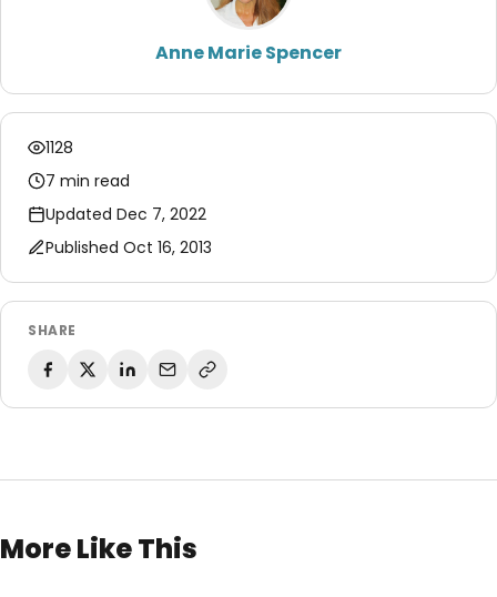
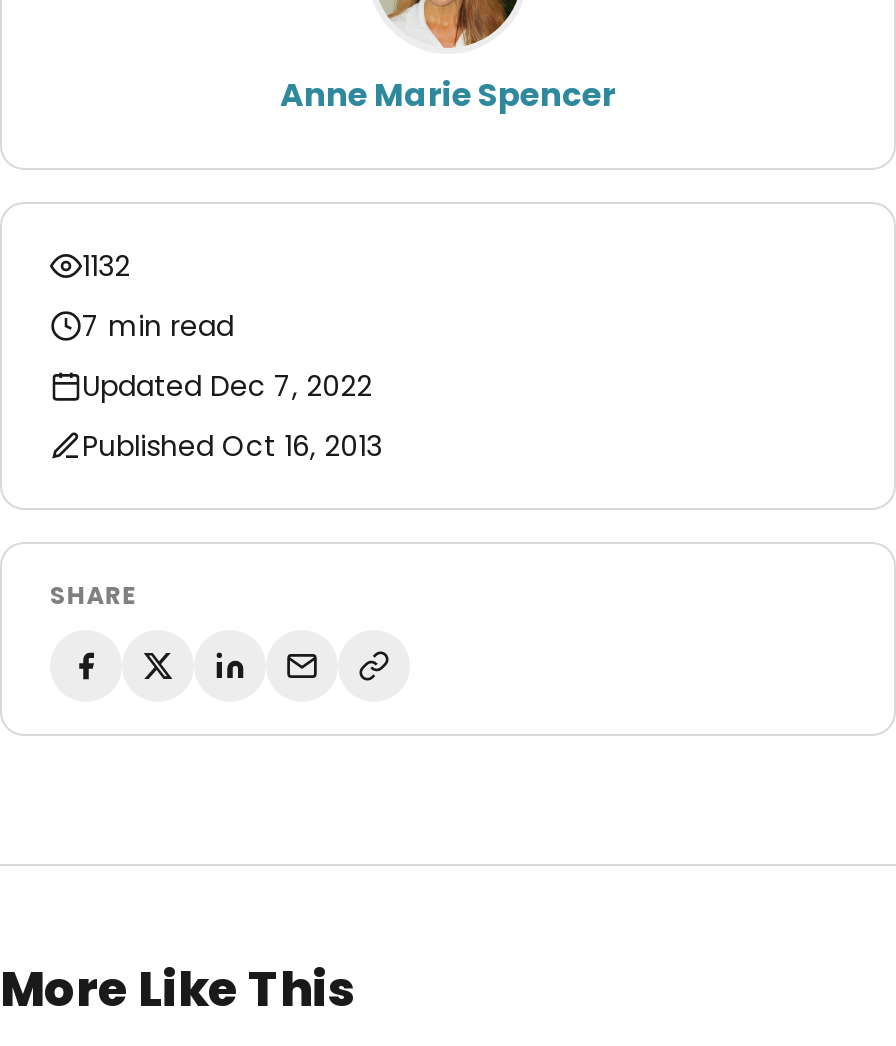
- 1128
+ 1132
